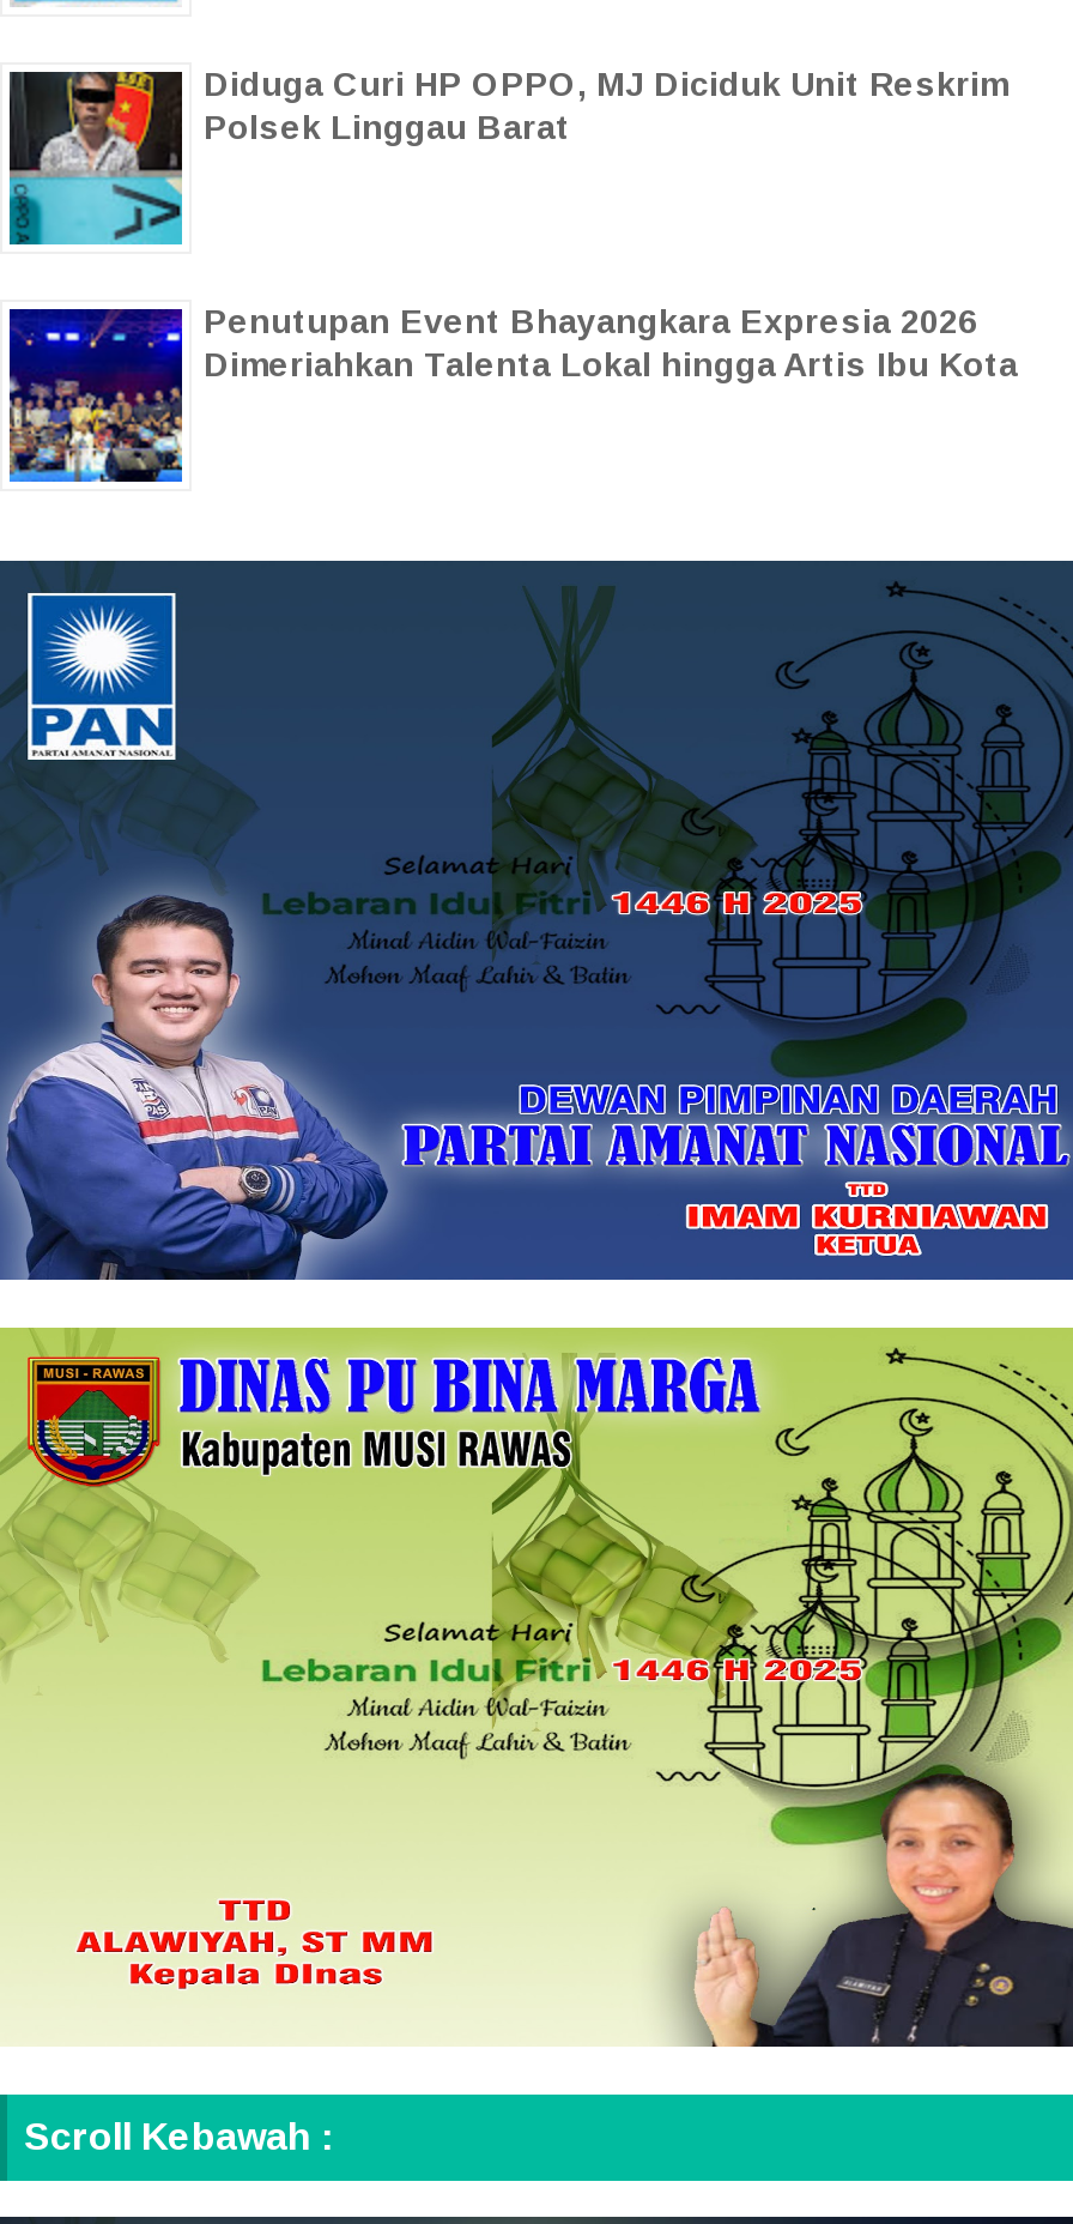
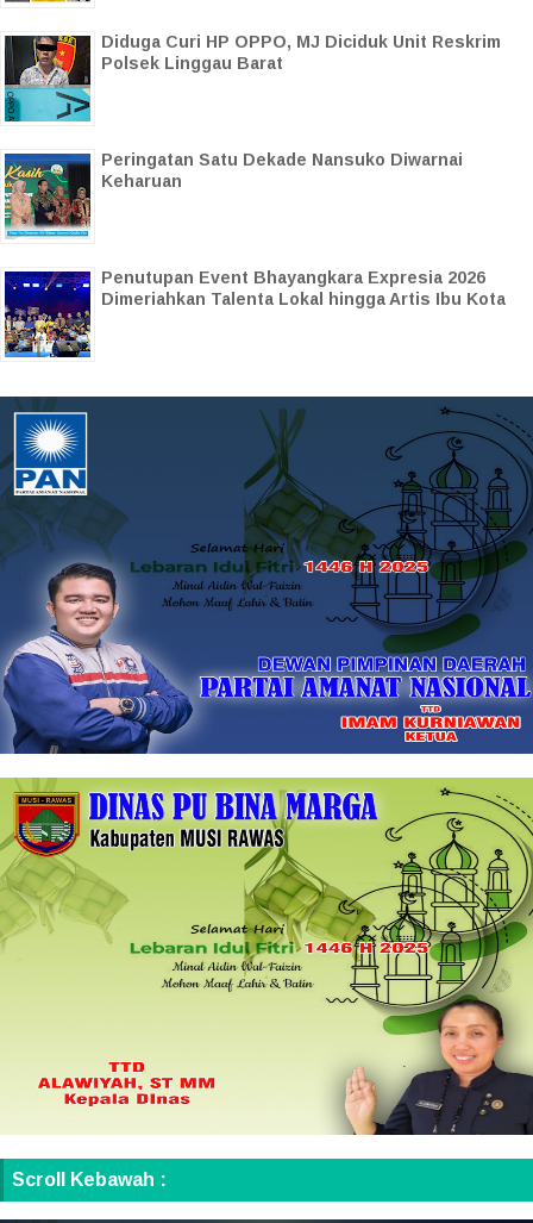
+ [image]
+ Peringatan Satu Dekade Nansuko Diwarnai
+ Keharuan
